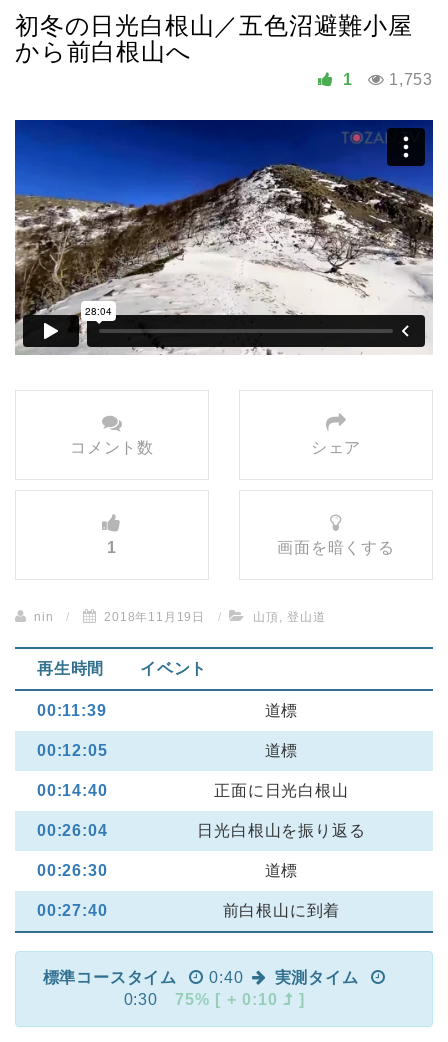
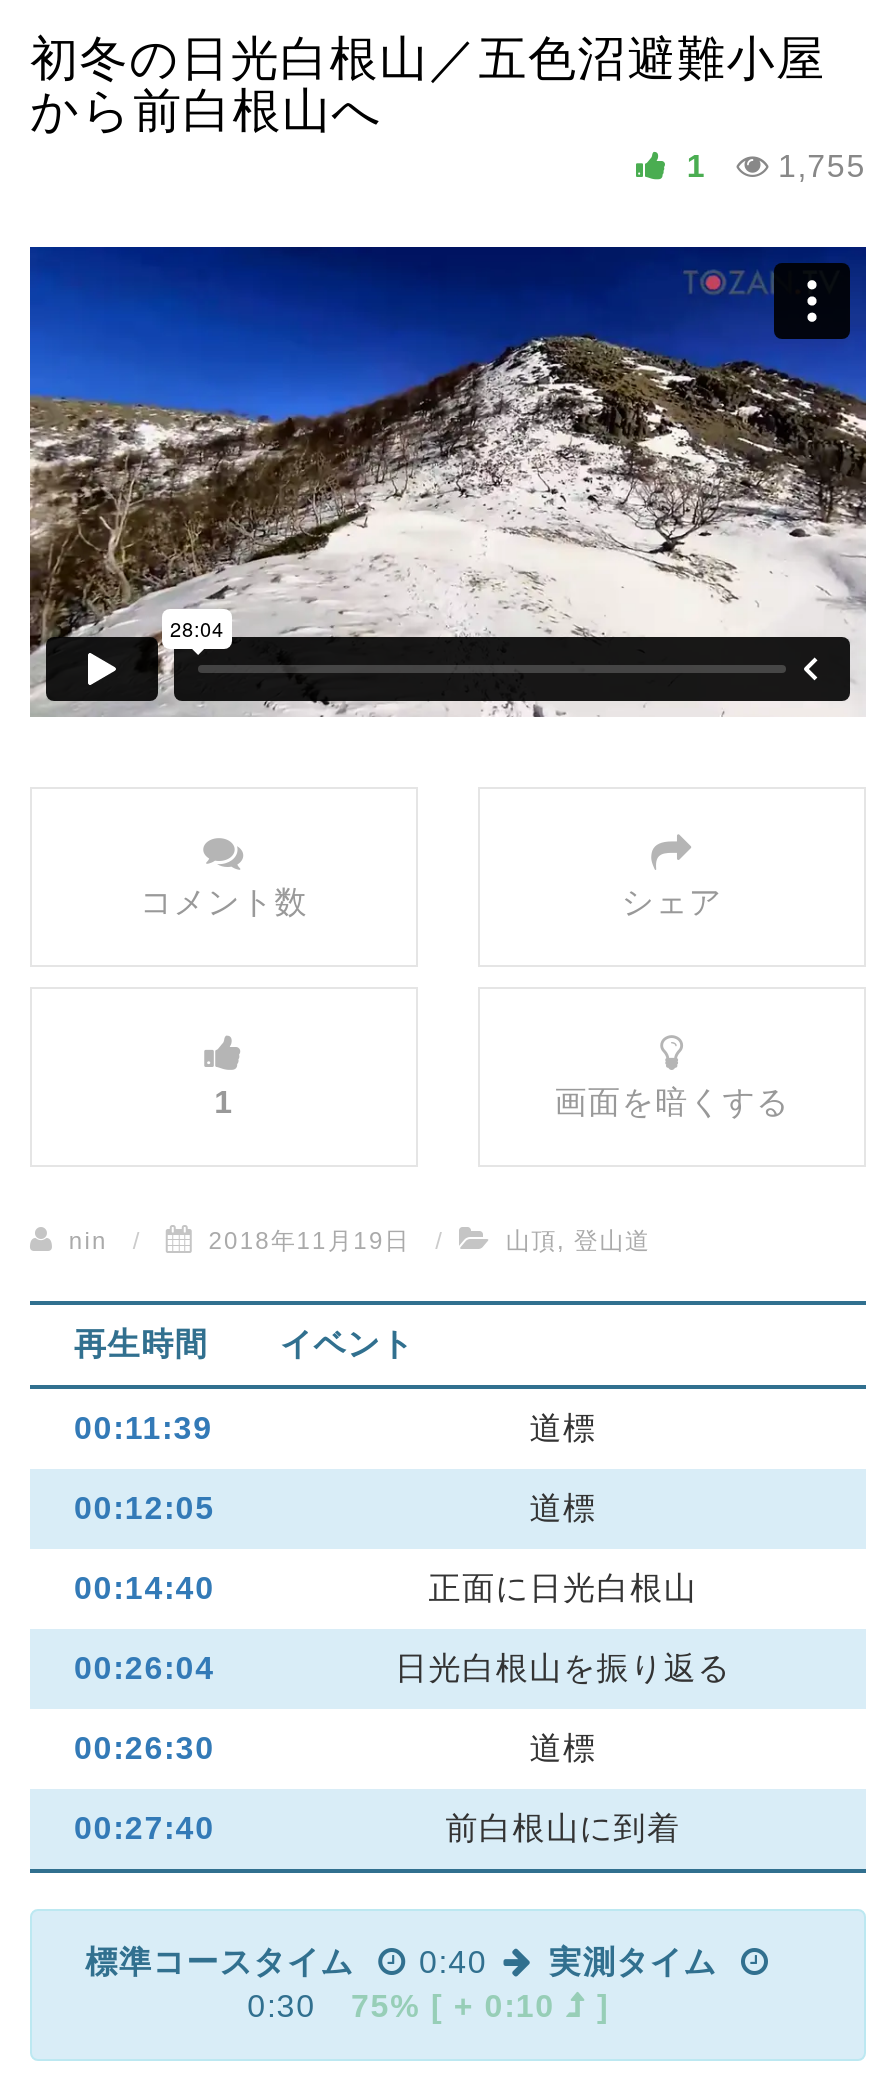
- 1,753
+ 1,755
